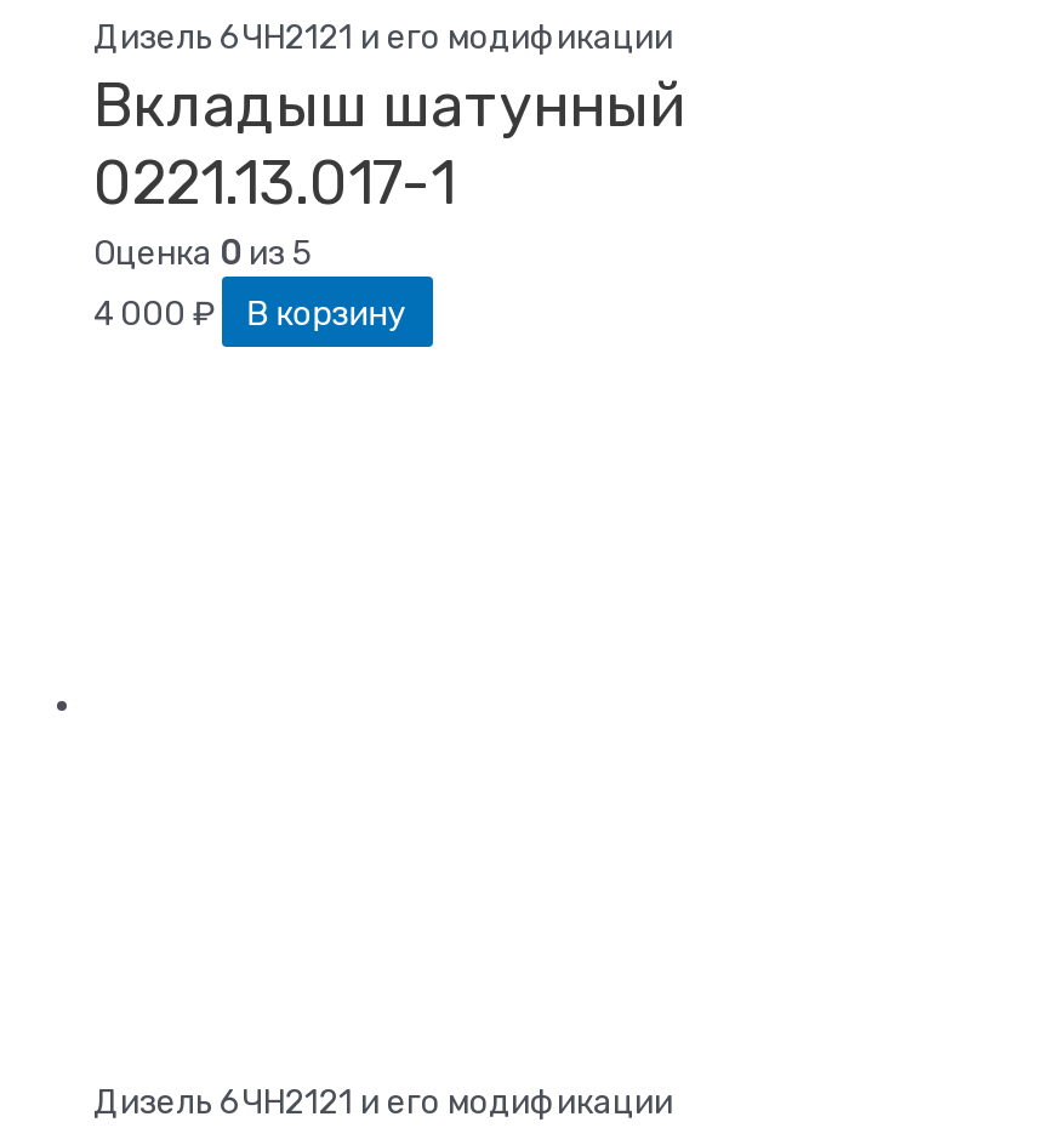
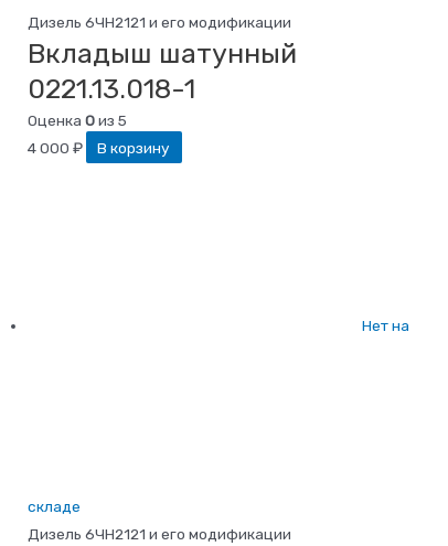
- 0221.13.017-1
+ 0221.13.018-1

+ складе

+ Нет на
